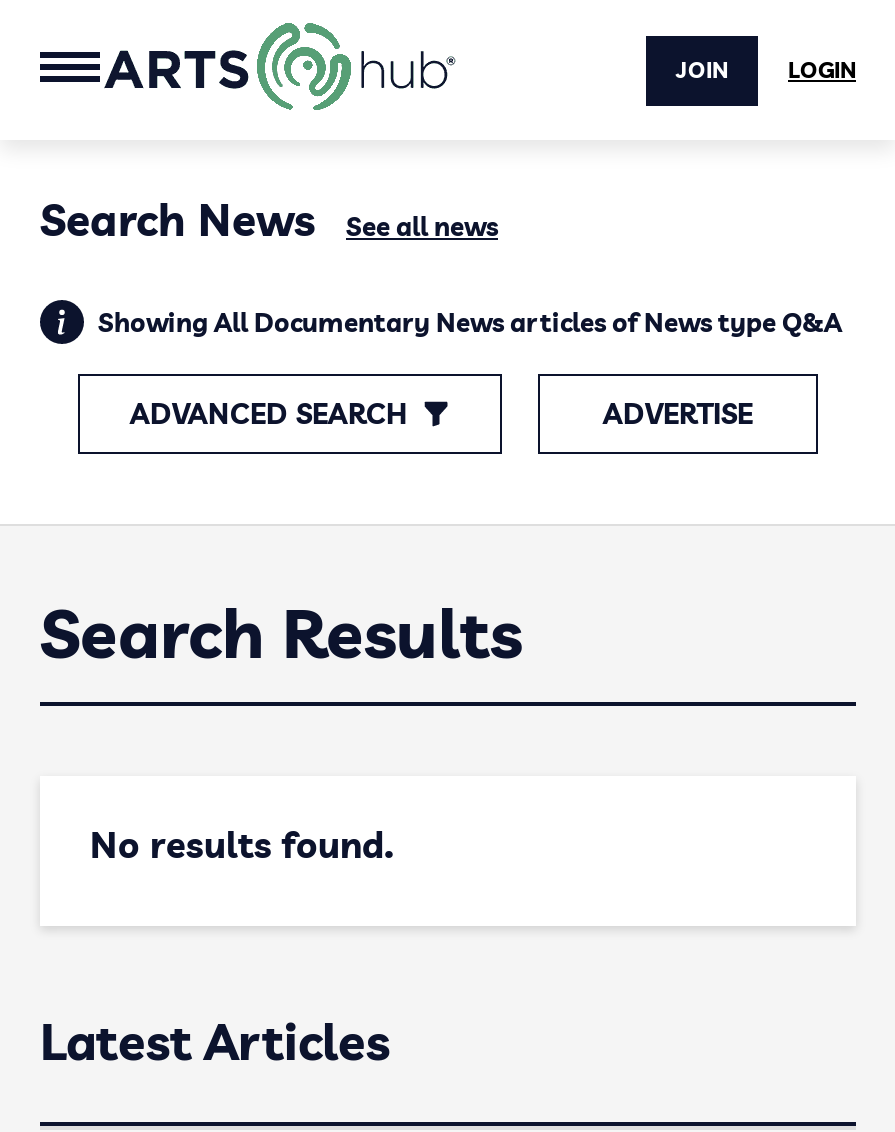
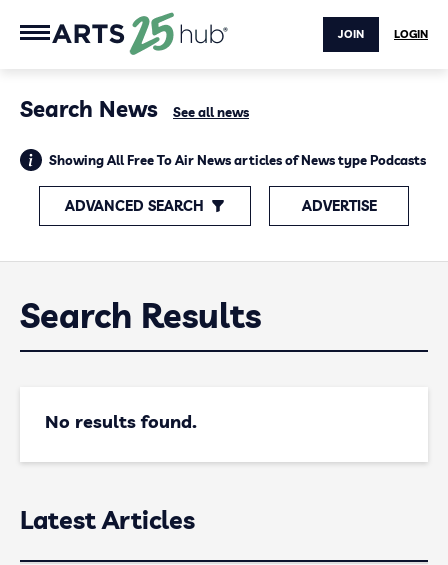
- [image]
+ [image]

- Showing All Documentary News articles of News type Q&A
+ Showing All Free To Air News articles of News type Podcasts
